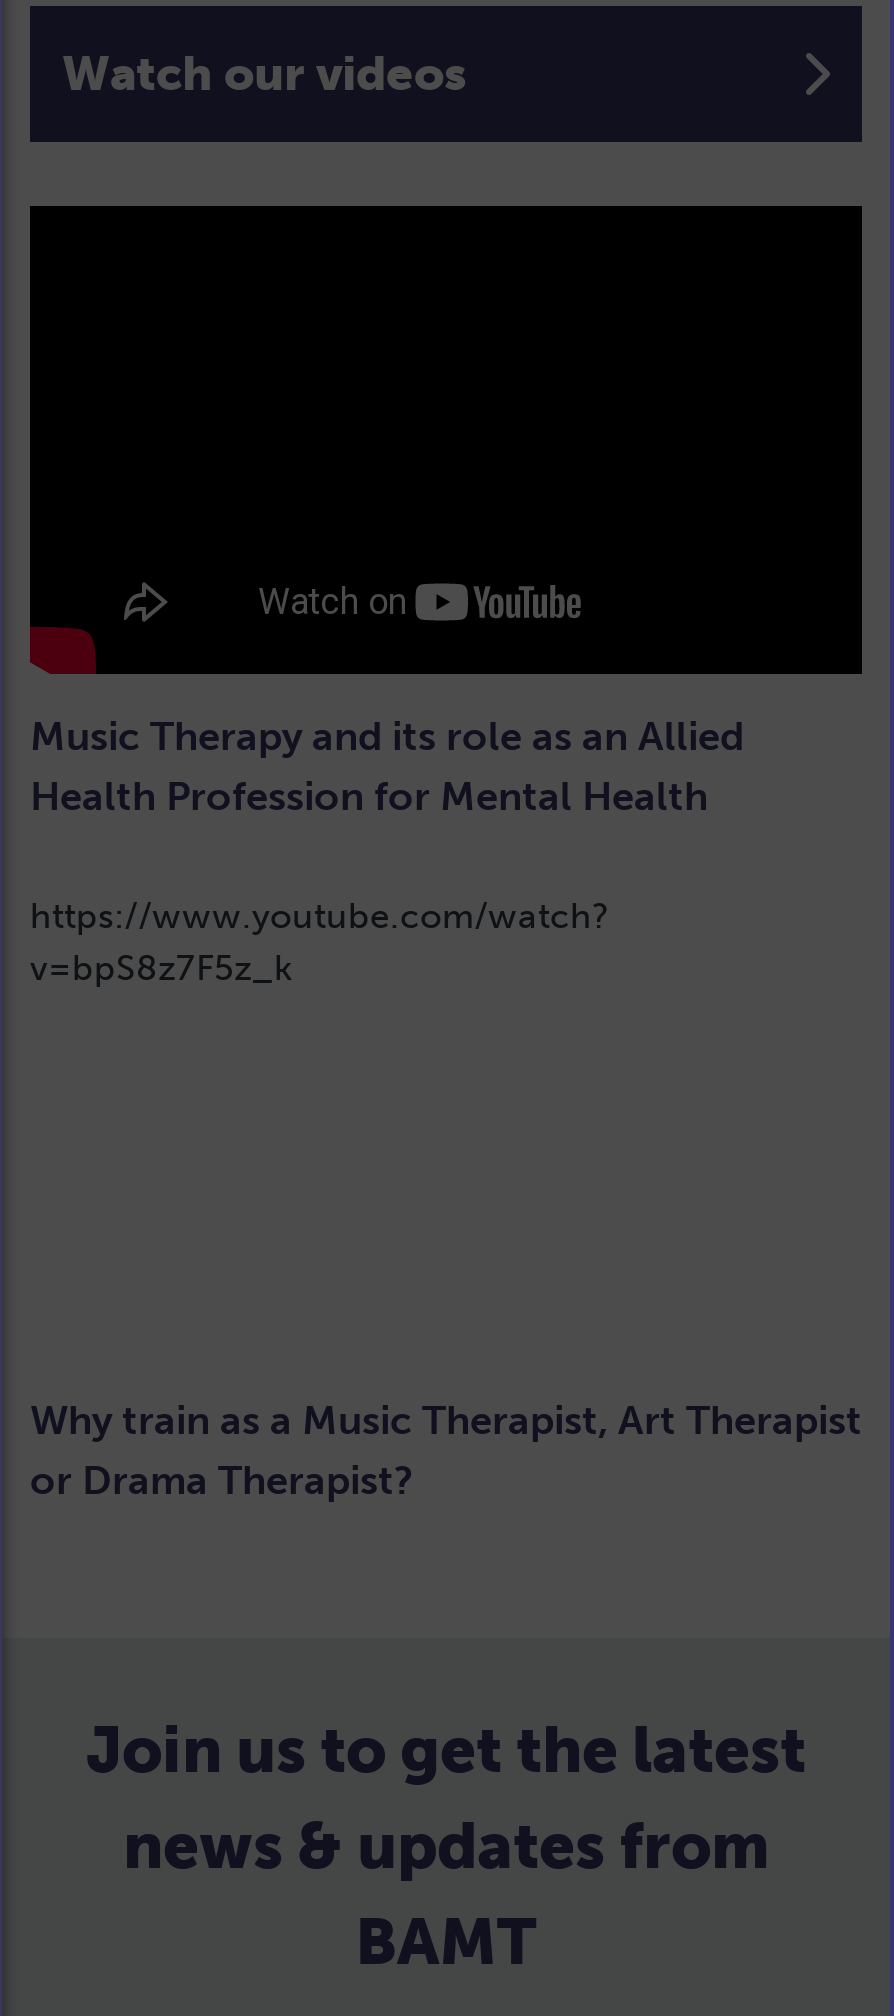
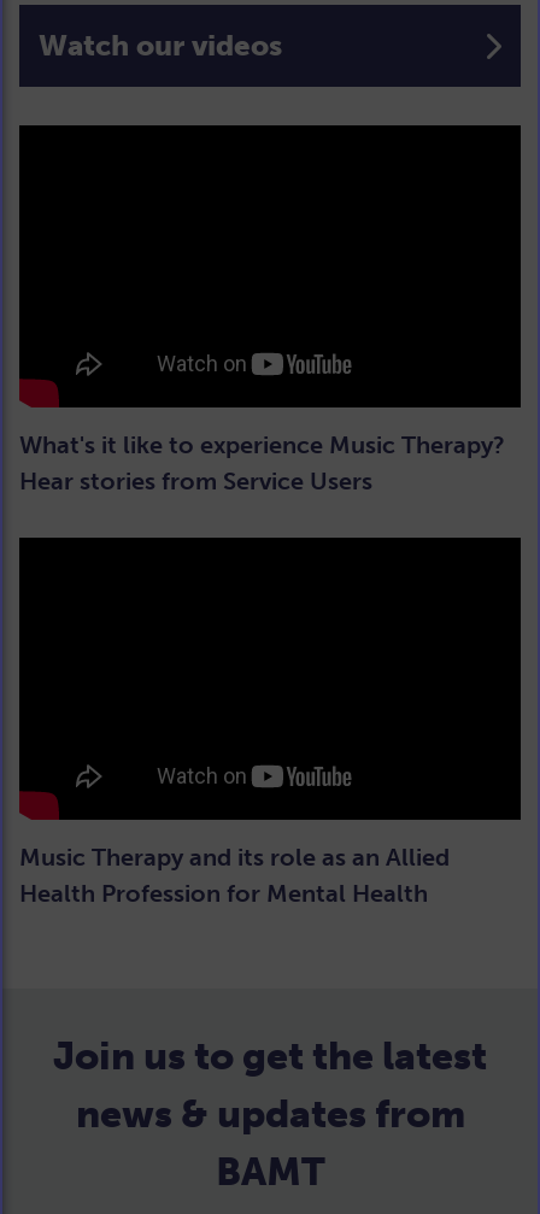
+ What's it like to experience Music Therapy?
+ Hear stories from Service Users

moved down: Music Therapy and its role as an Allied | Health Profession for Mental Health

- https://www.youtube.com/watch?
- v=bpS8z7F5z_k

- Why train as a Music Therapist, Art Therapist
- or Drama Therapist?
